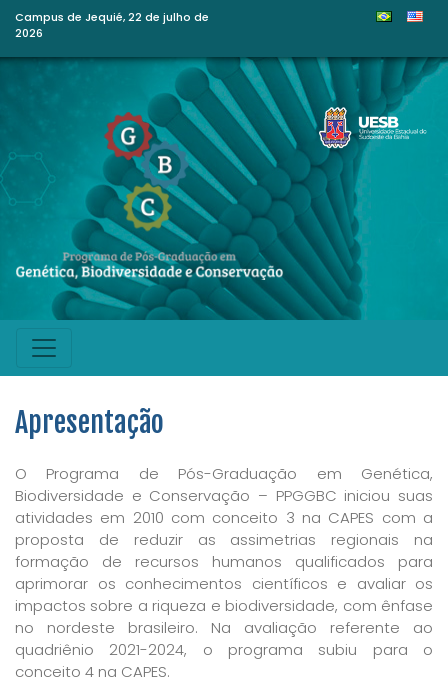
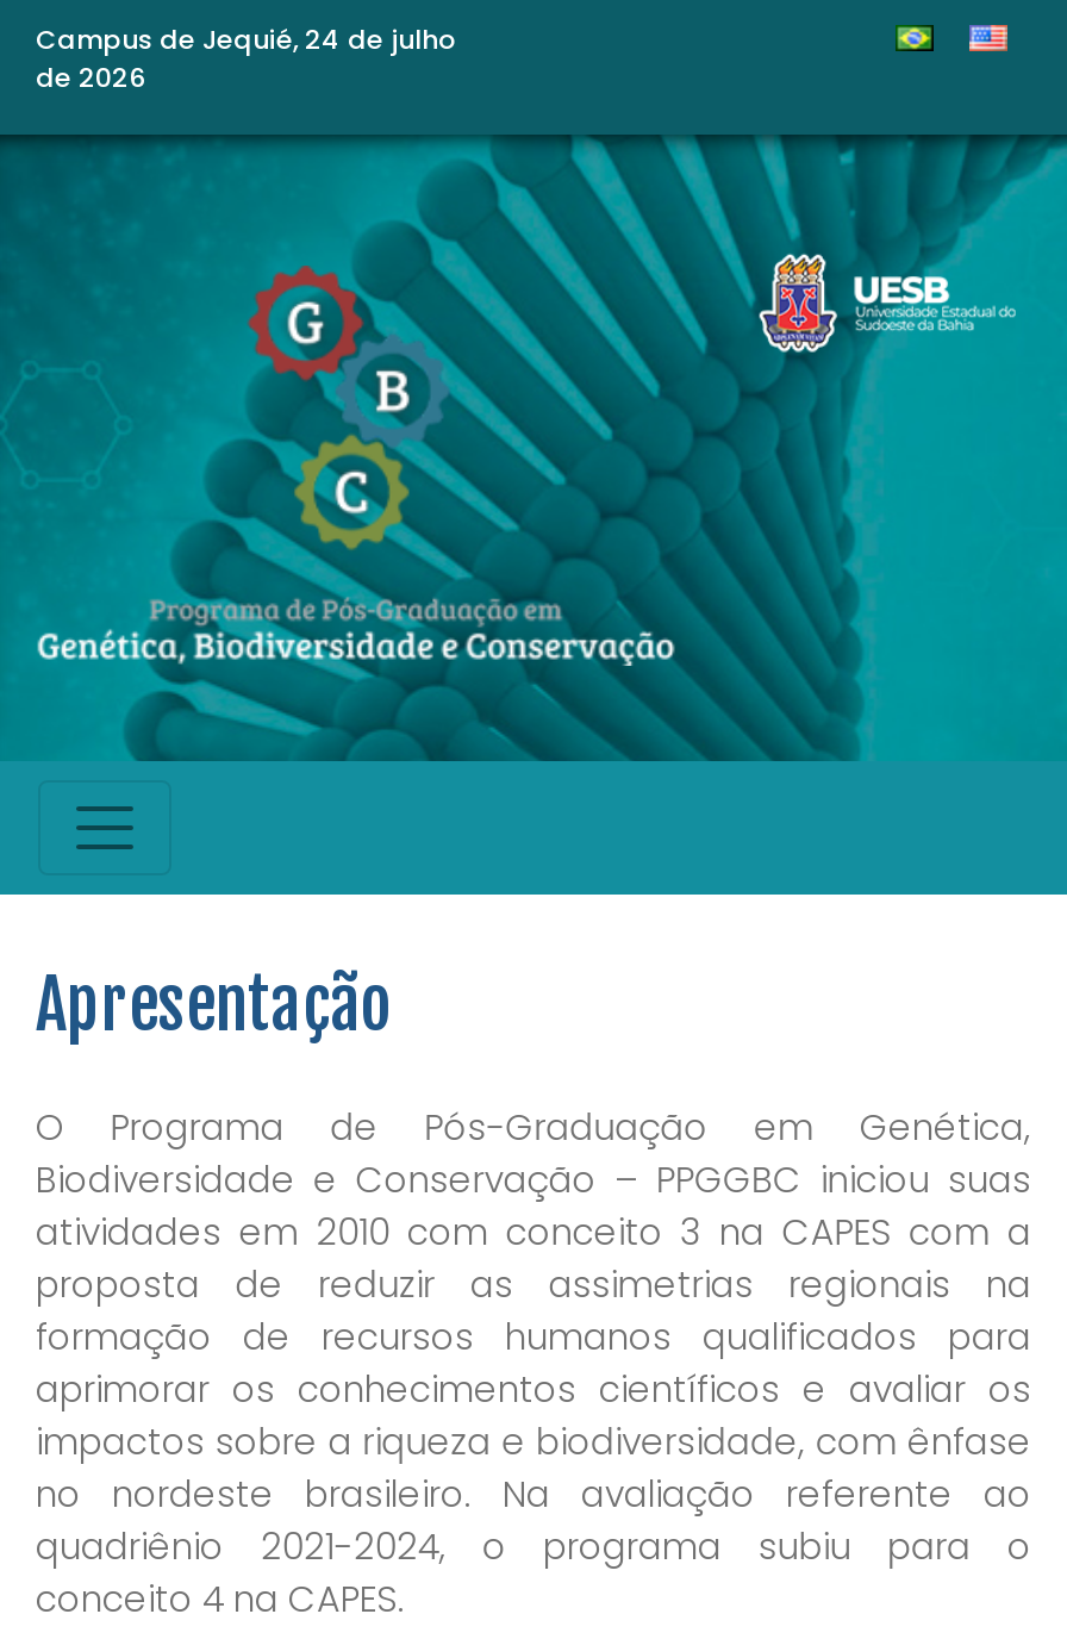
- Campus de Jequié, 22 de julho de
- 2026
+ Campus de Jequié, 24 de julho
+ de 2026
